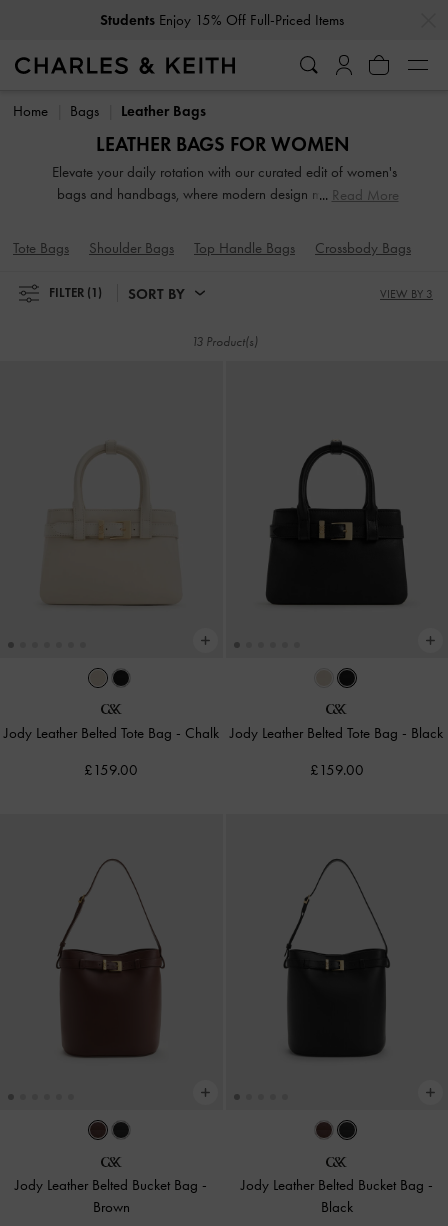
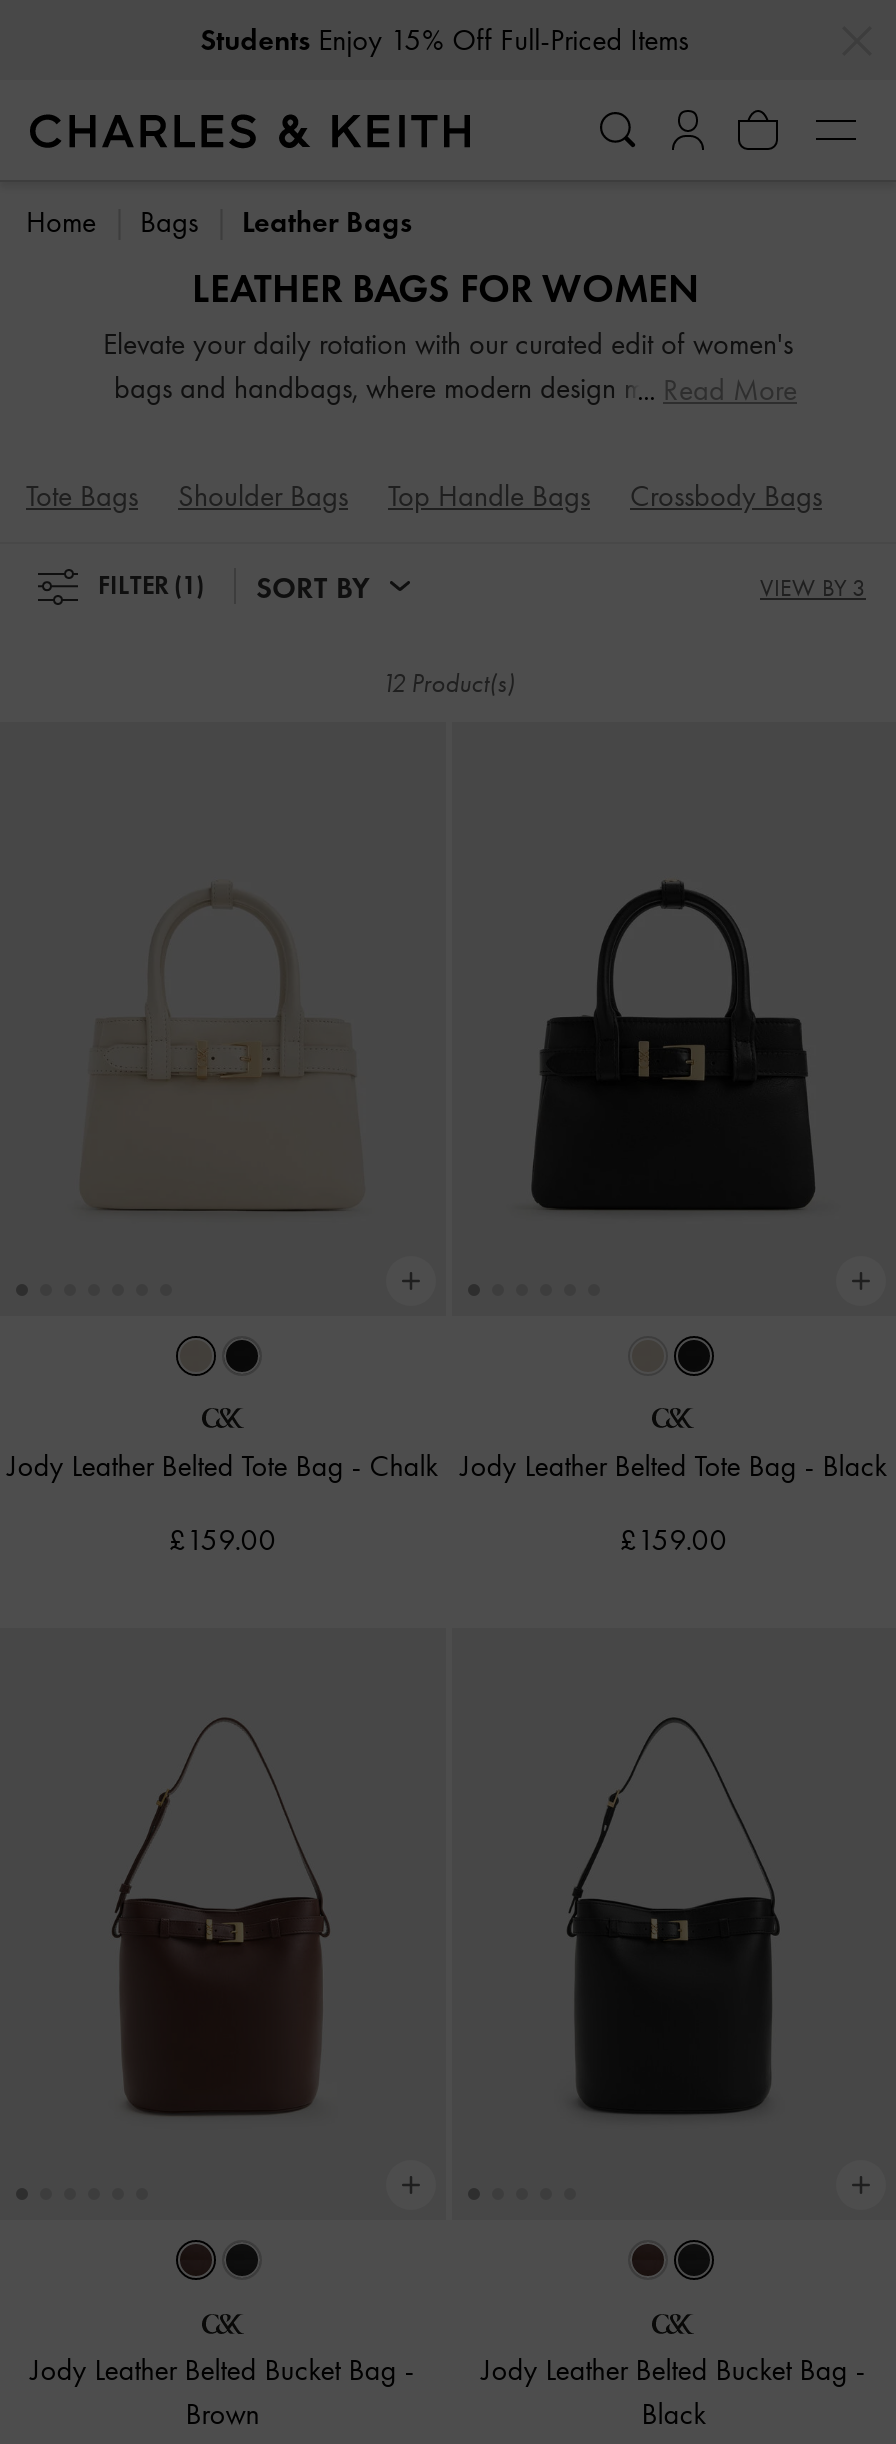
- 13 Product(s)
+ 12 Product(s)
